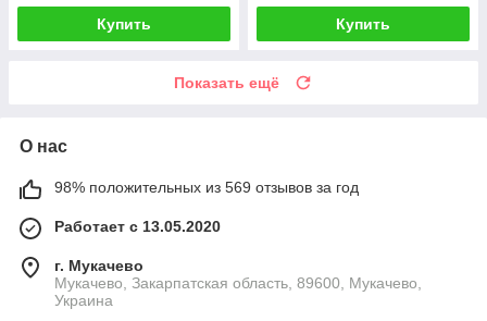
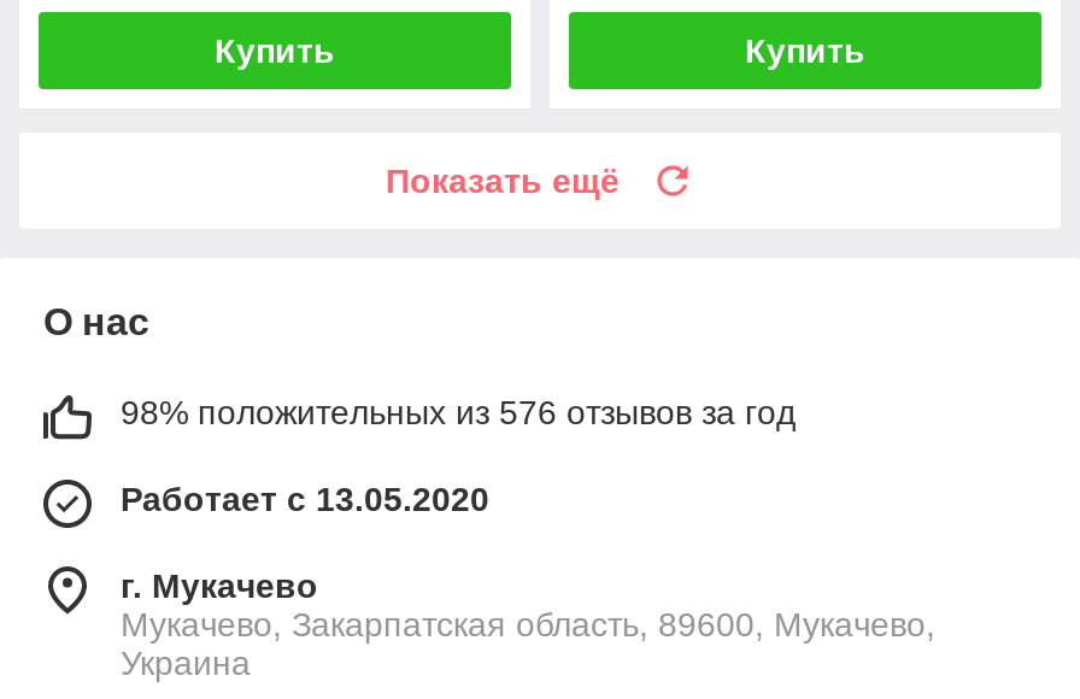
- 98% положительных из 569 отзывов за год
+ 98% положительных из 576 отзывов за год
